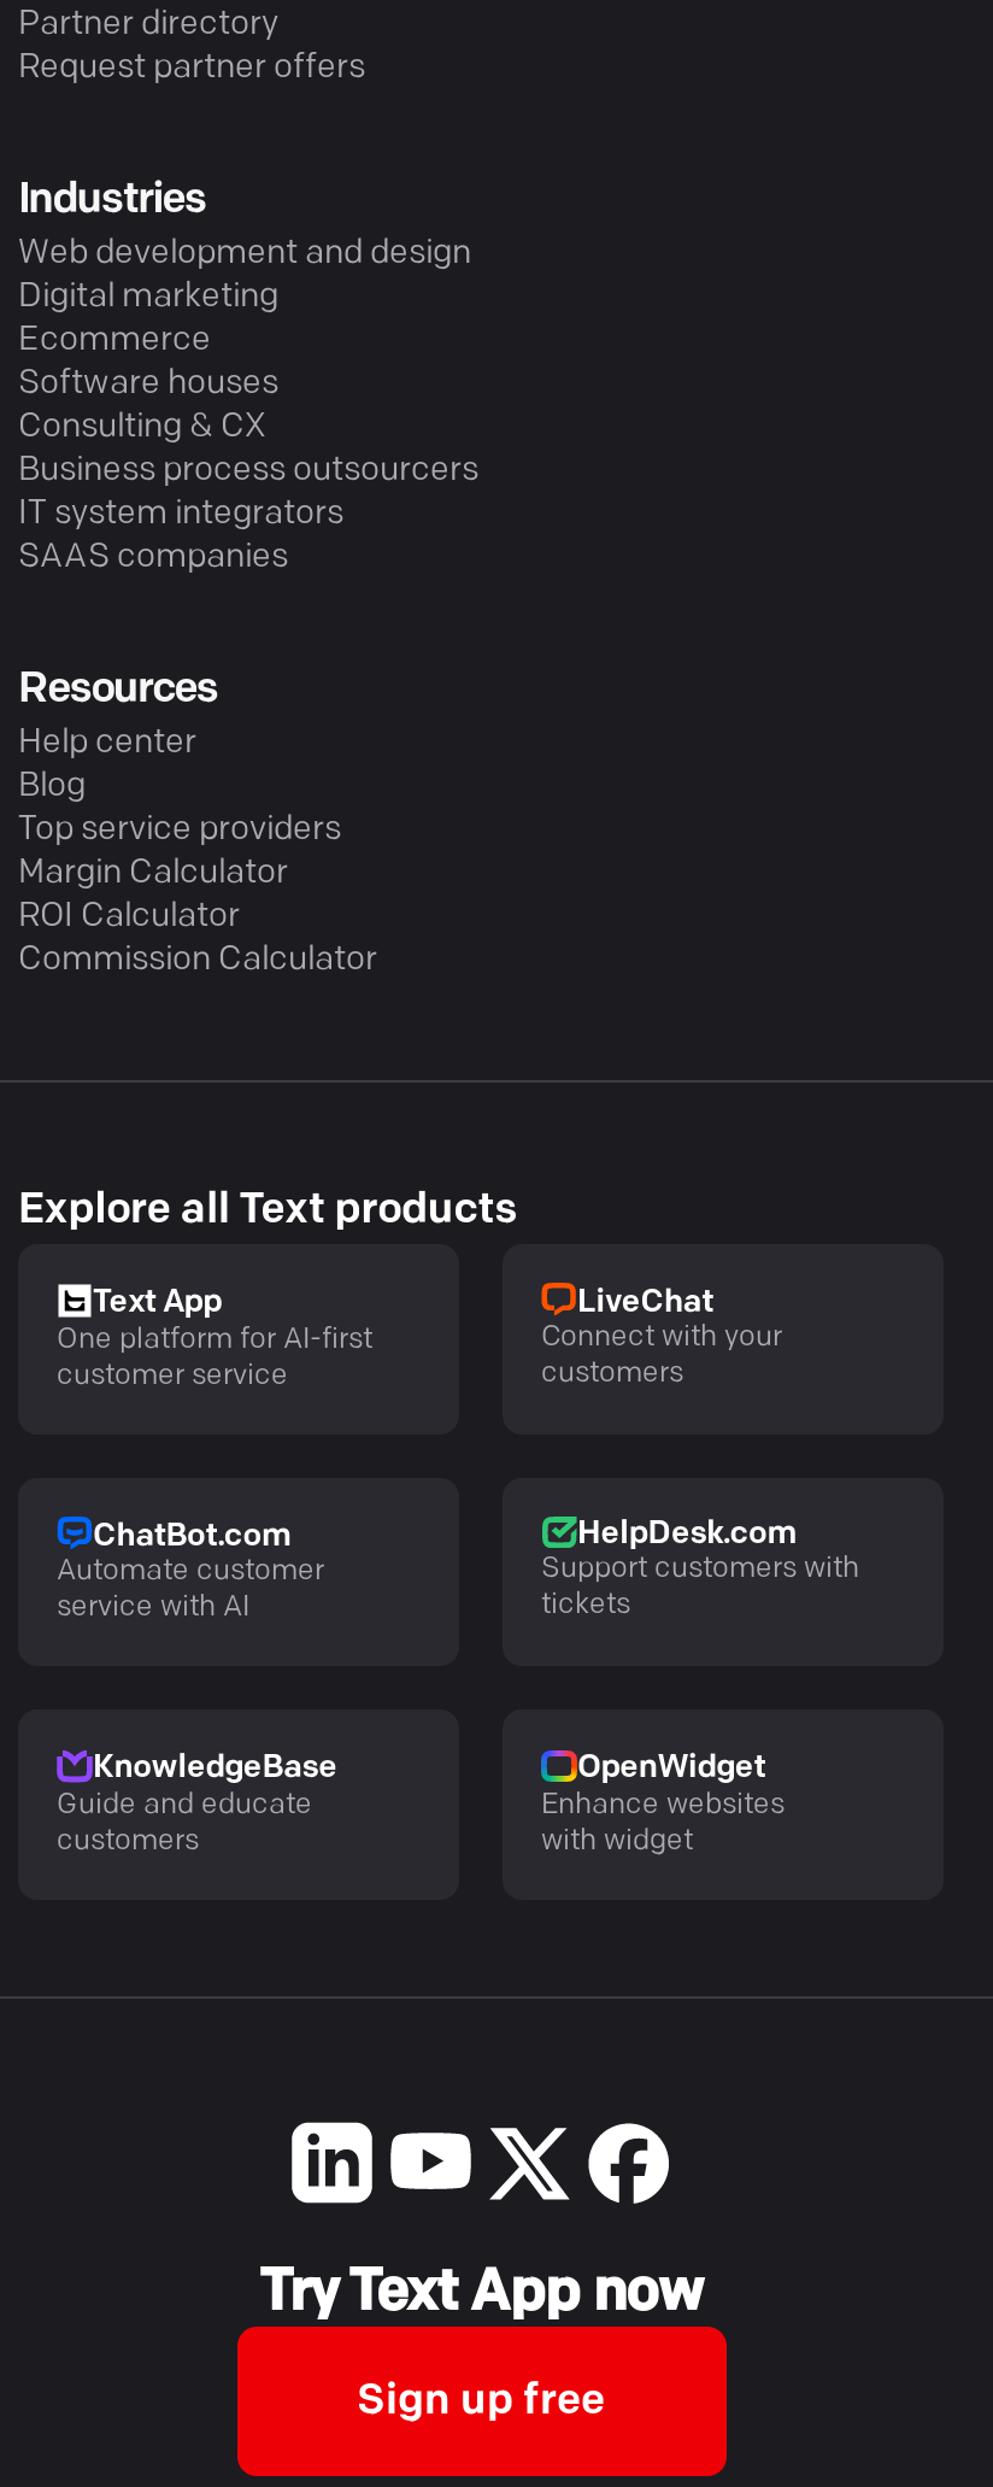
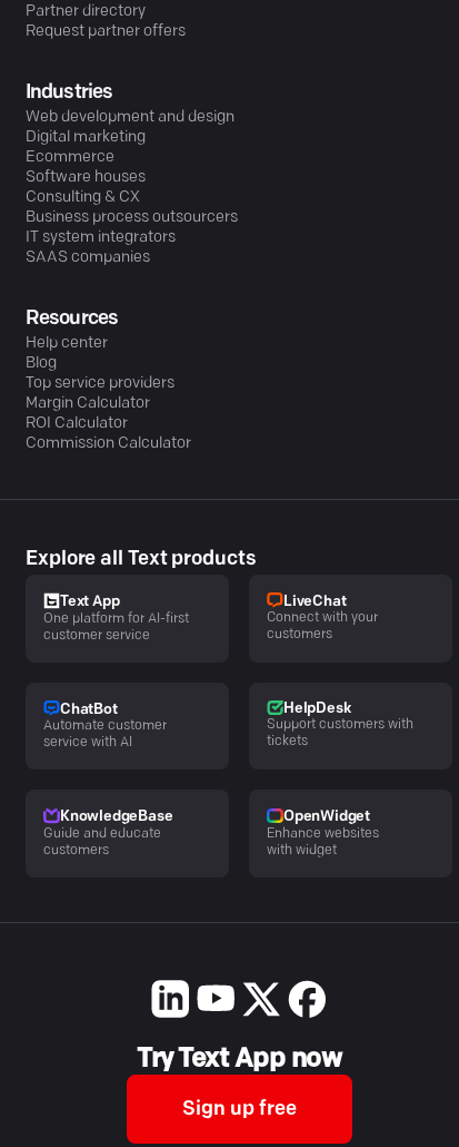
- ChatBot.com
+ ChatBot

- HelpDesk.com
+ HelpDesk
